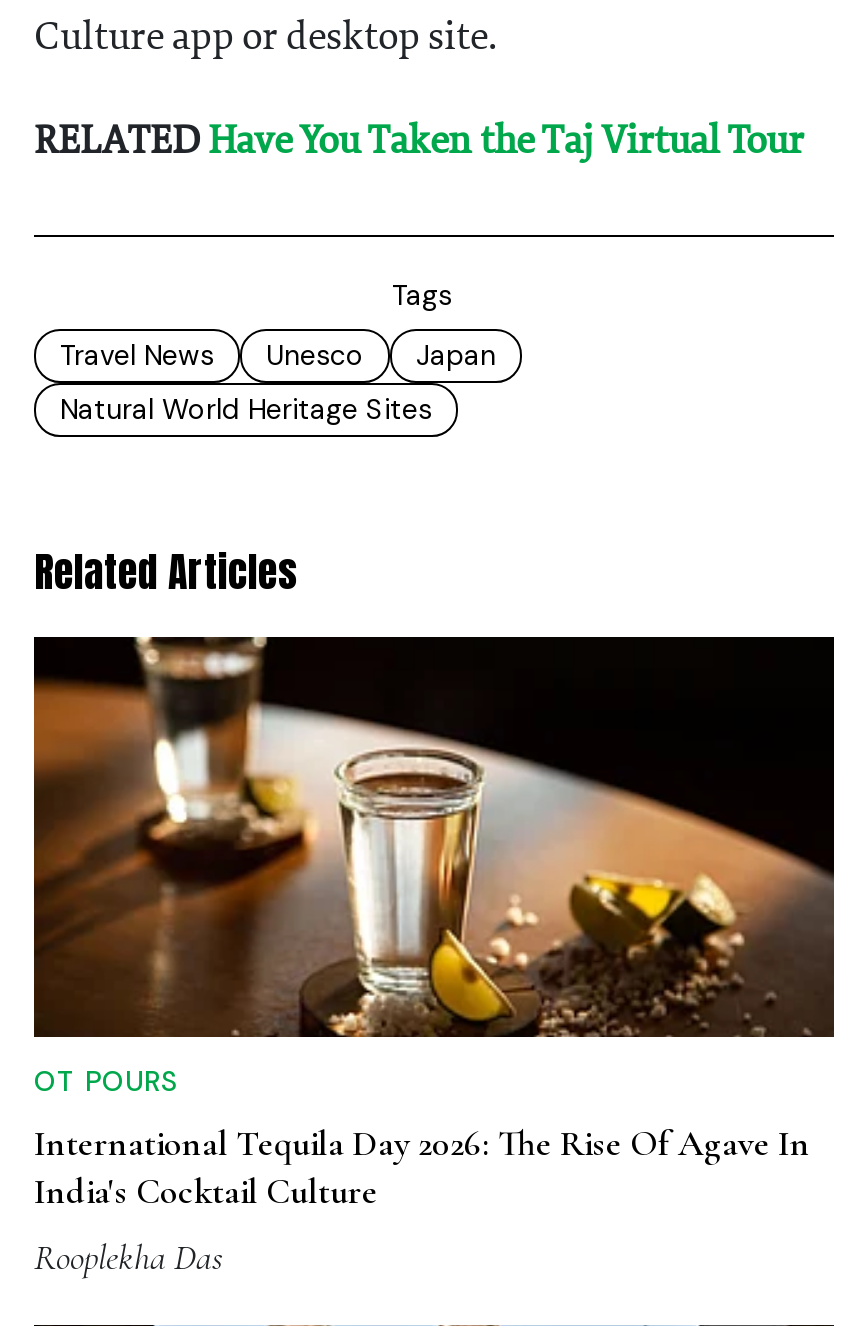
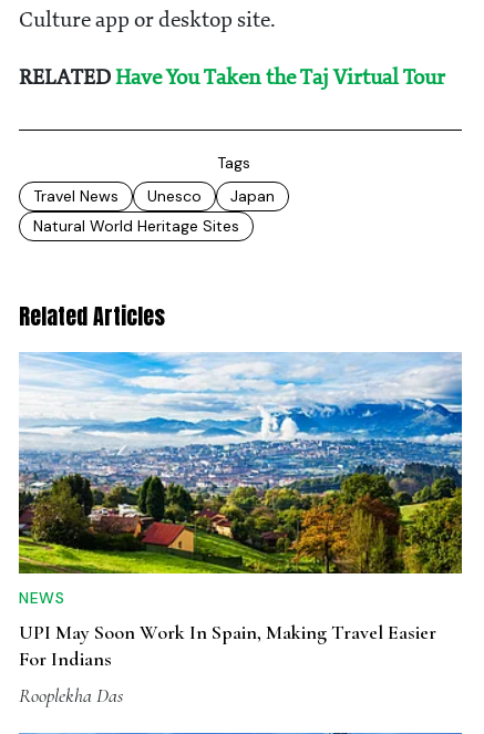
- [image]
- OT POURS
+ [image]
+ NEWS

- International Tequila Day 2026: The Rise Of Agave In
- India's Cocktail Culture
+ UPI May Soon Work In Spain, Making Travel Easier
+ For Indians
